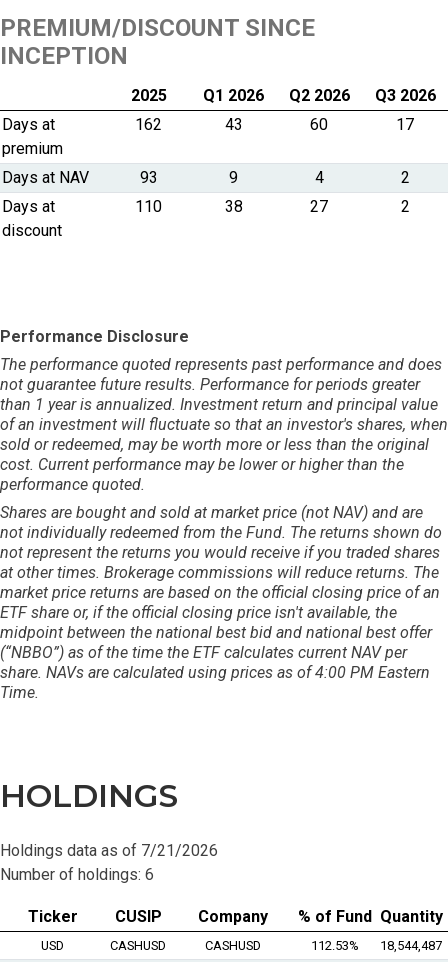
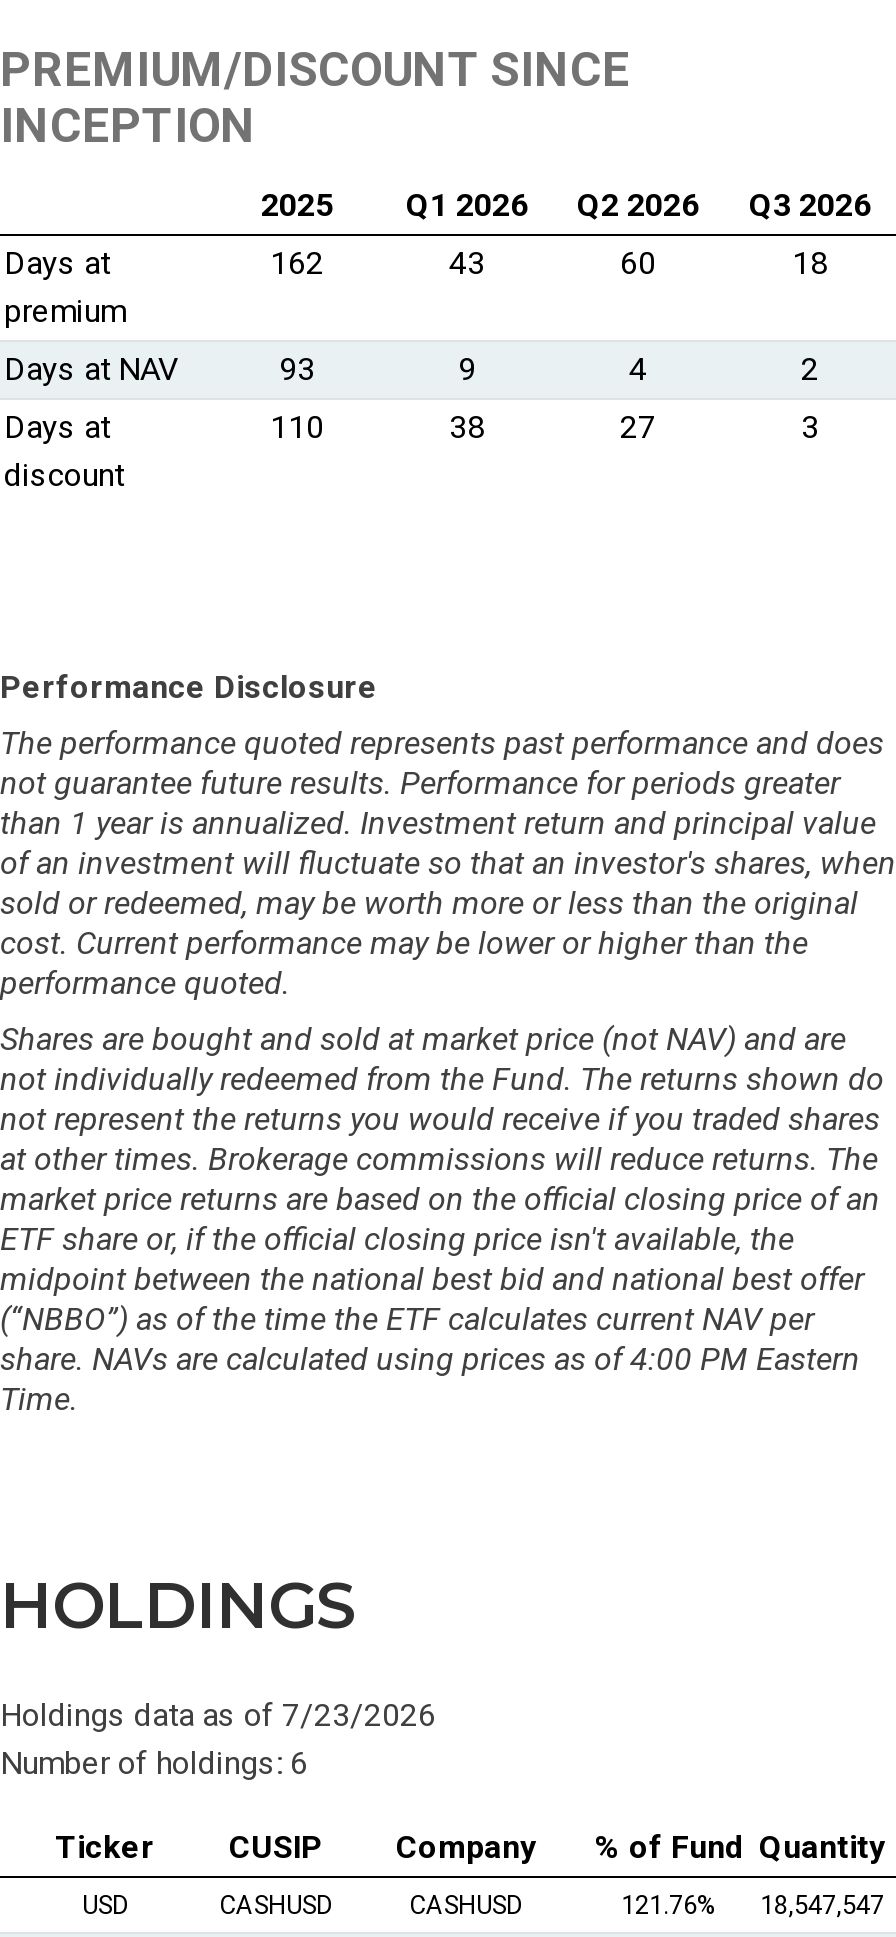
- 17
+ 18

- 2
+ 3

- Holdings data as of 7/21/2026
+ Holdings data as of 7/23/2026

- 112.53%
+ 121.76%

- 18,544,487
+ 18,547,547
